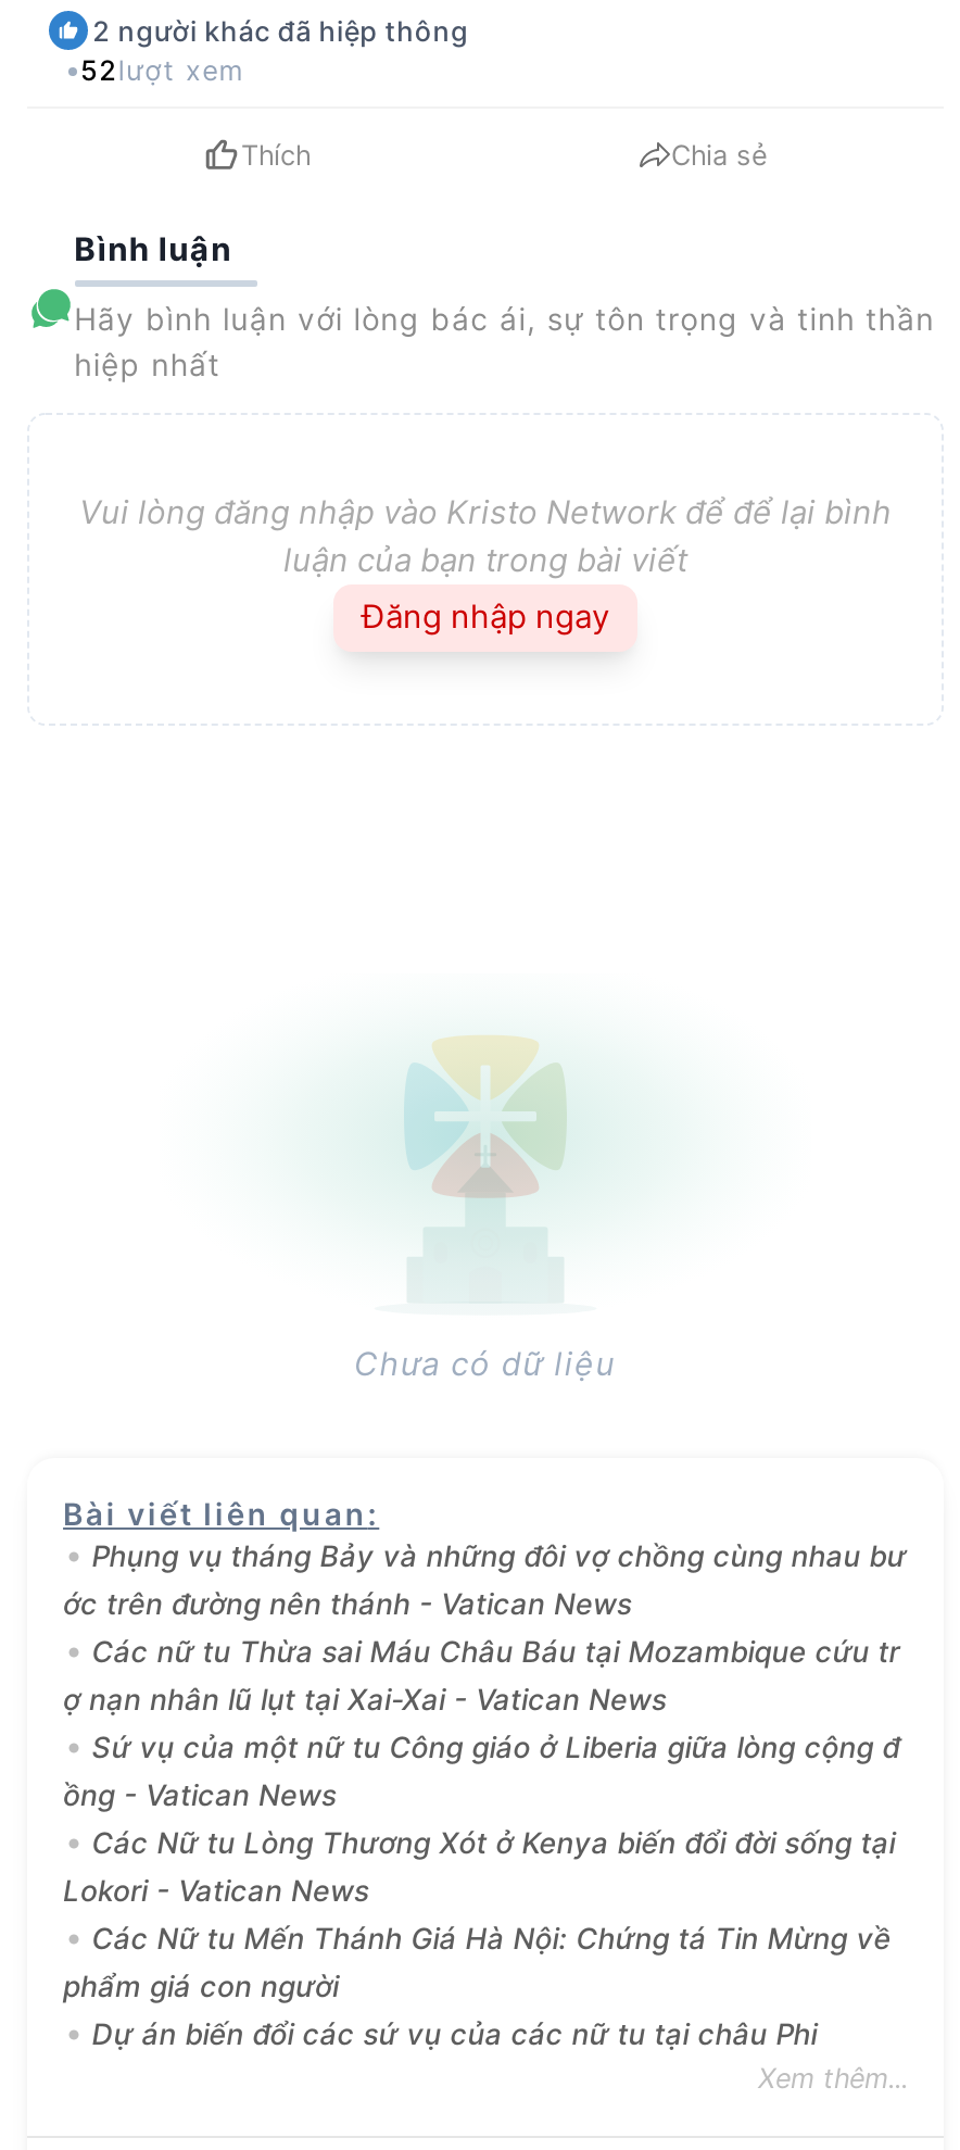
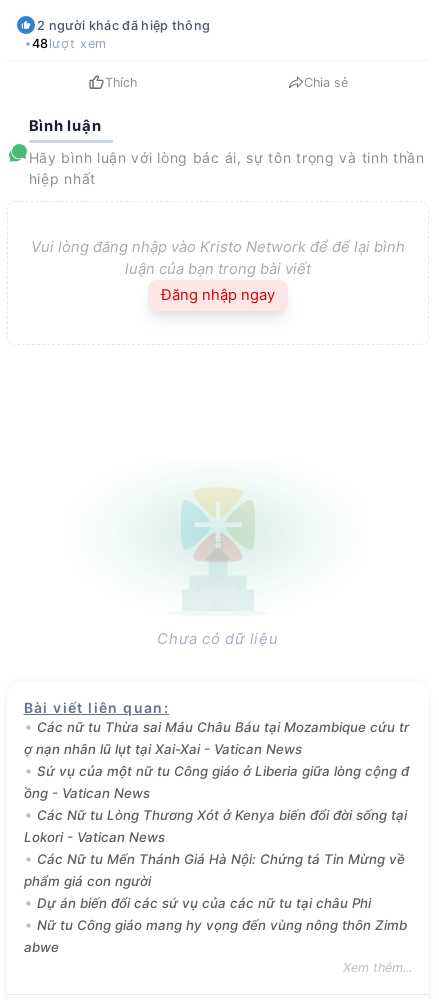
- 52 lượt xem
+ 48 lượt xem

- Phụng vụ tháng Bảy và những đôi vợ chồng cùng nhau bư
- ớc trên đường nên thánh - Vatican News

moved up: Các nữ tu Thừa sai Máu Châu Báu tại Mozambique cứu tr | ợ nạn nhân lũ lụt tại Xai-Xai - Vatican News | Sứ vụ của một nữ tu Công giáo ở Liberia giữa lòng cộng đ | ... | phẩm giá con người | Dự án biến đổi các sứ vụ của các nữ tu tại châu Phi

+ Nữ tu Công giáo mang hy vọng đến vùng nông thôn Zimb
+ abwe
